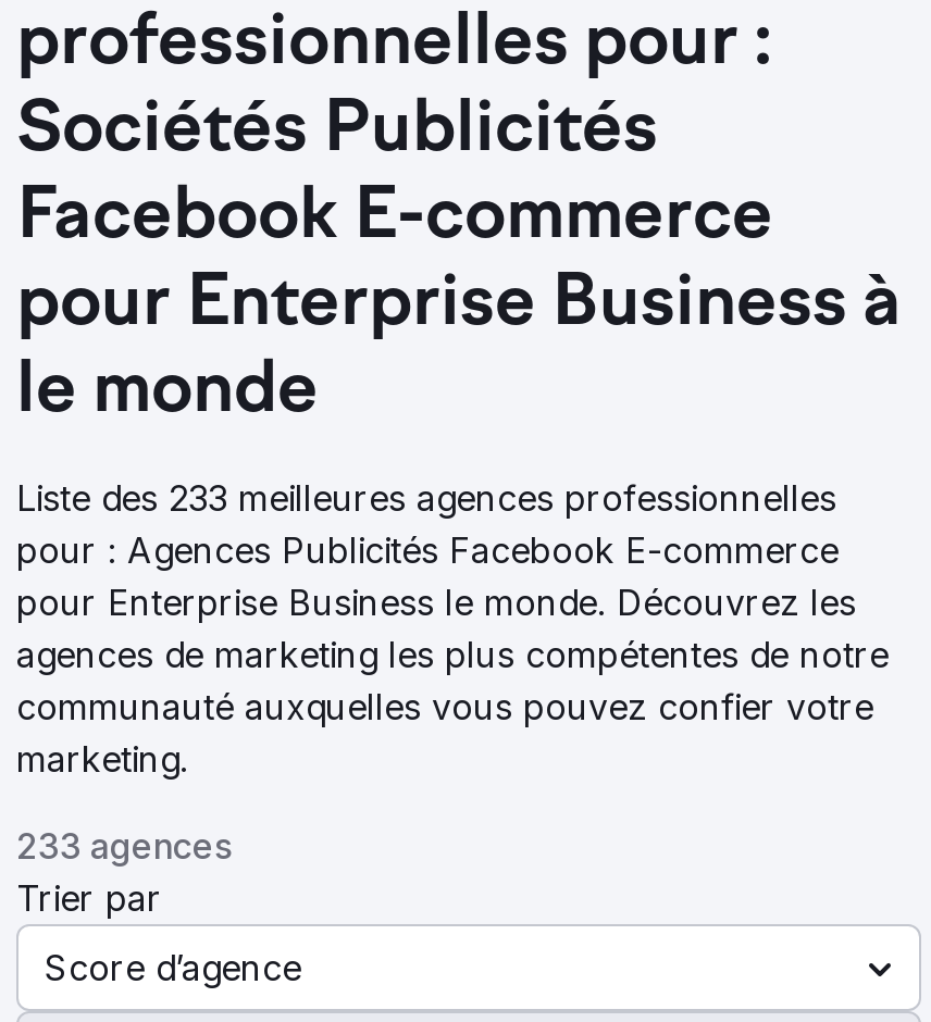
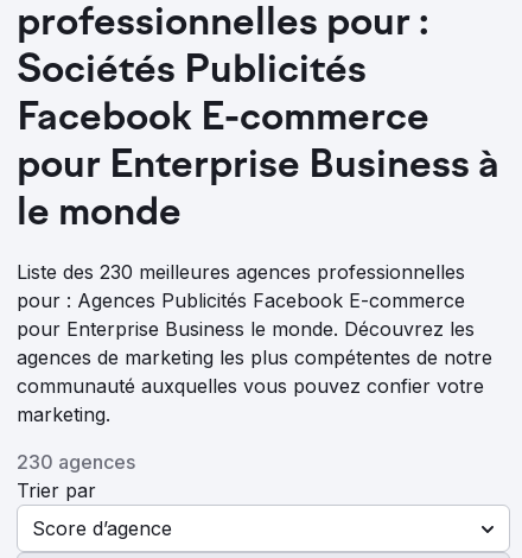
- Liste des 233 meilleures agences professionnelles
+ Liste des 230 meilleures agences professionnelles

- 233 agences
+ 230 agences
